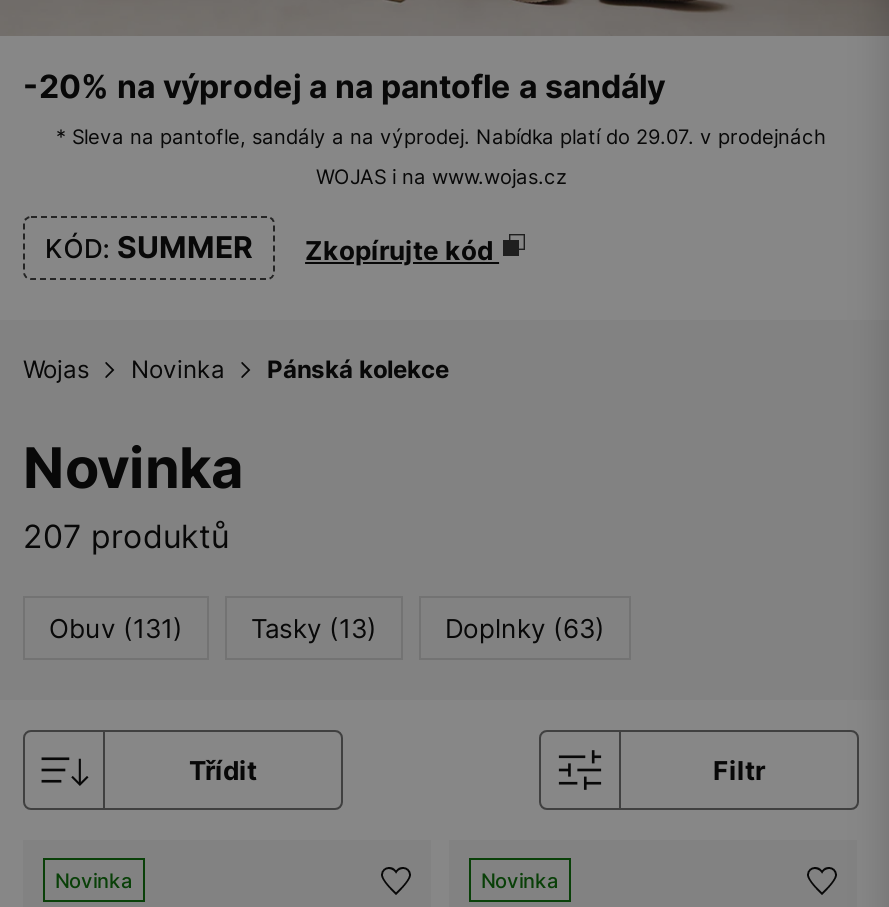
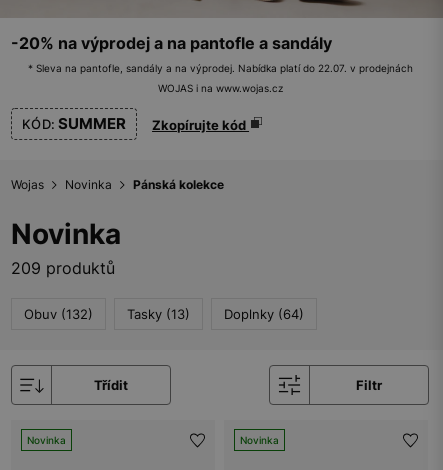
- * Sleva na pantofle, sandály a na výprodej. Nabídka platí do 29.07. v prodejnách
+ * Sleva na pantofle, sandály a na výprodej. Nabídka platí do 22.07. v prodejnách

- 207 produktů
+ 209 produktů

- Obuv (131)
+ Obuv (132)

- Doplnky (63)
+ Doplnky (64)
